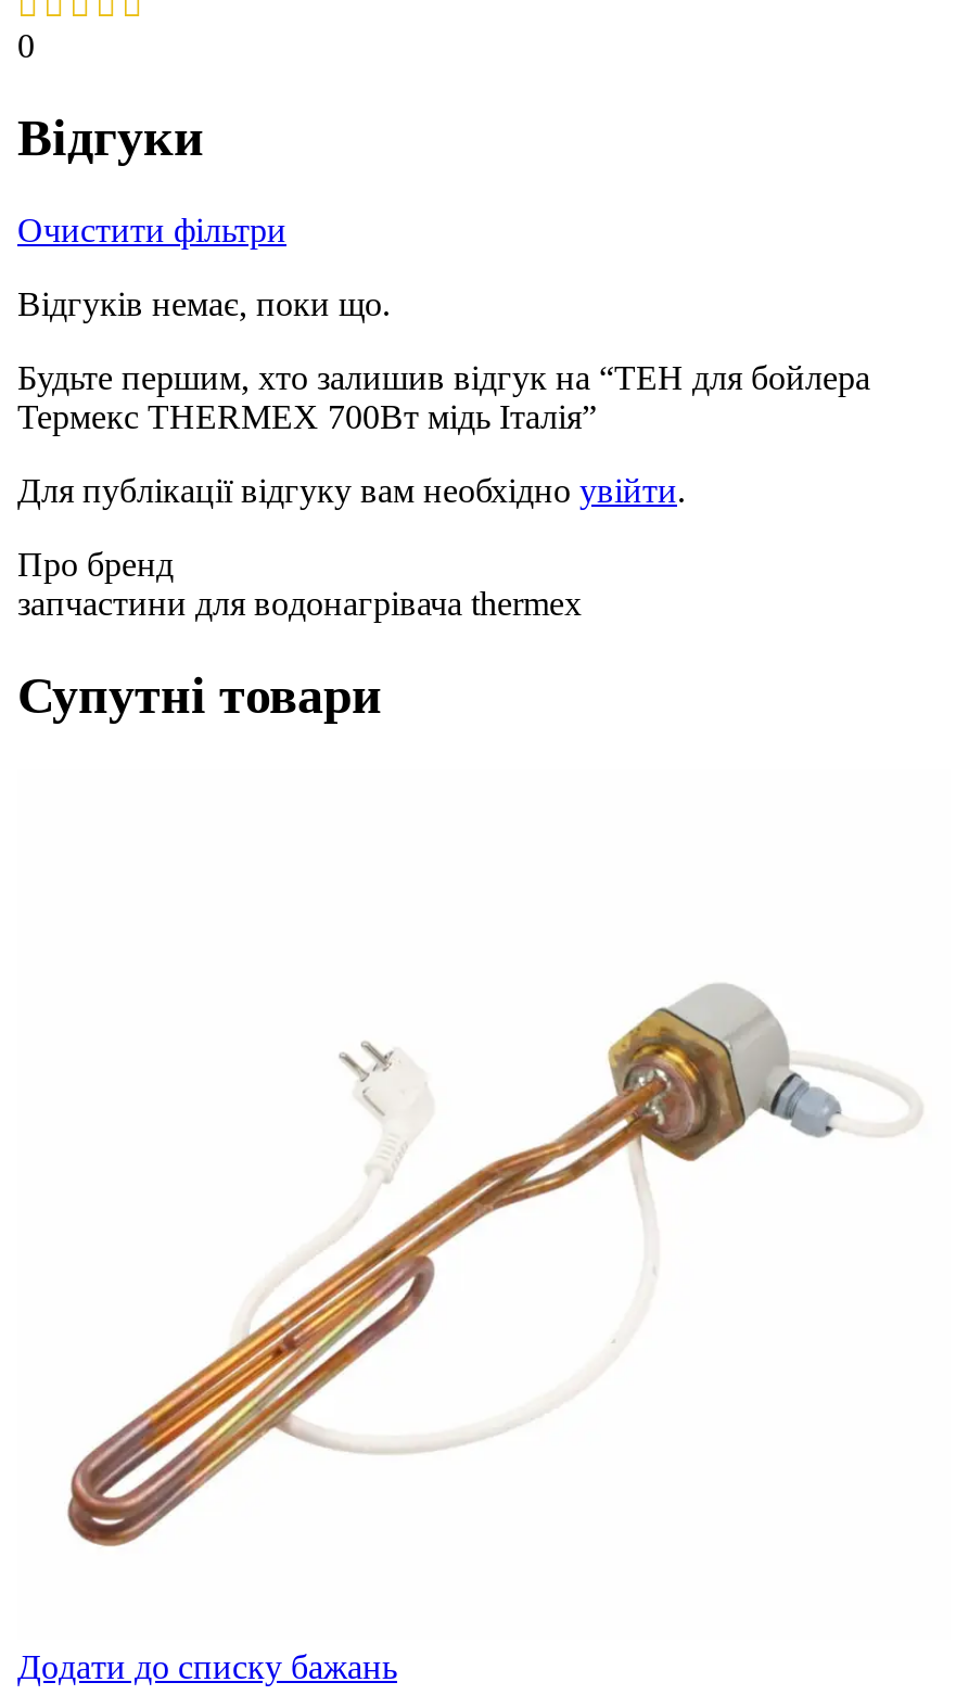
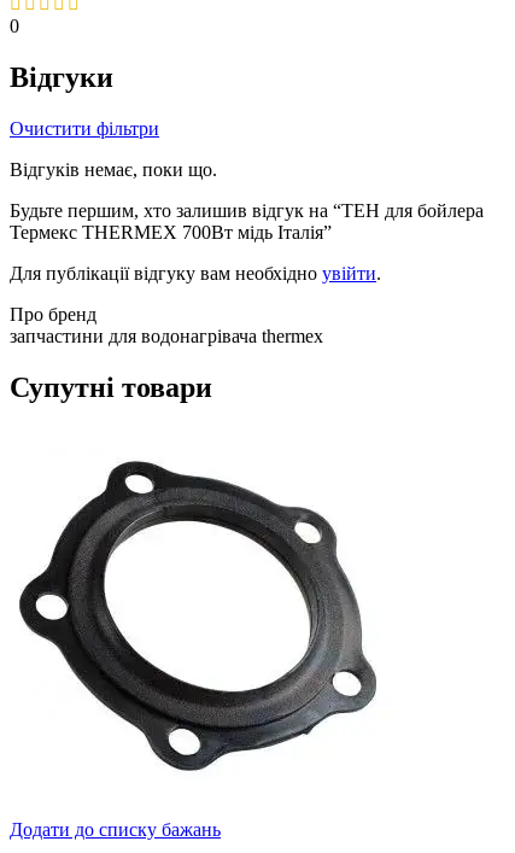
- [image]
+ [image]
